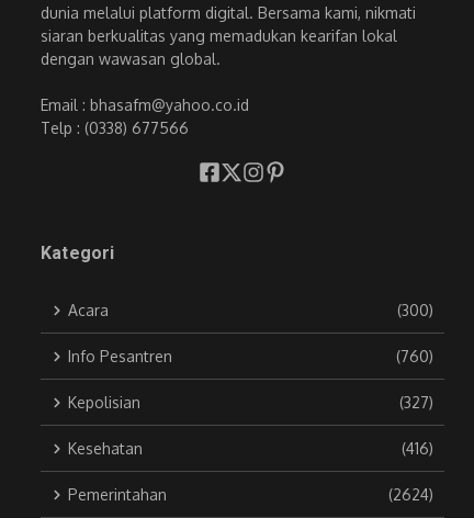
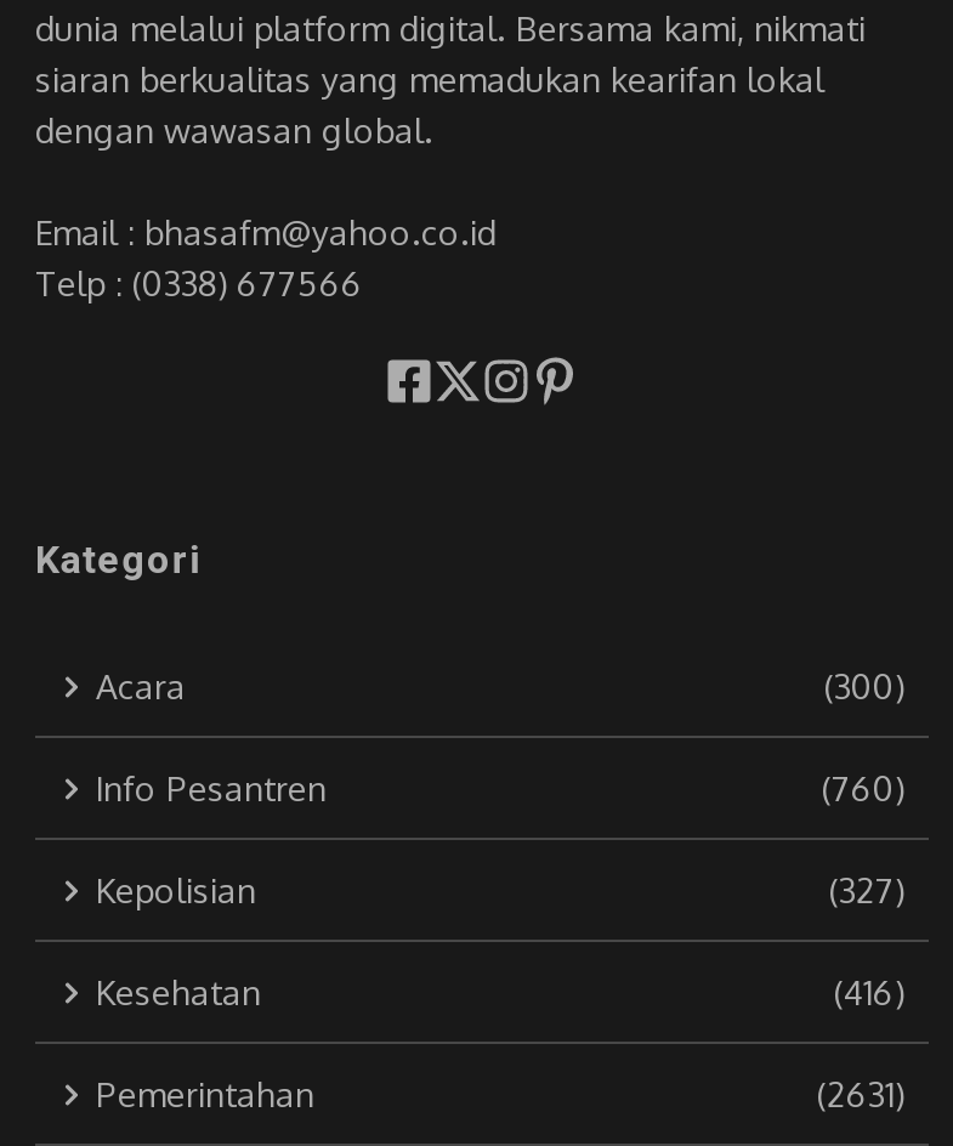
- (2624)
+ (2631)
